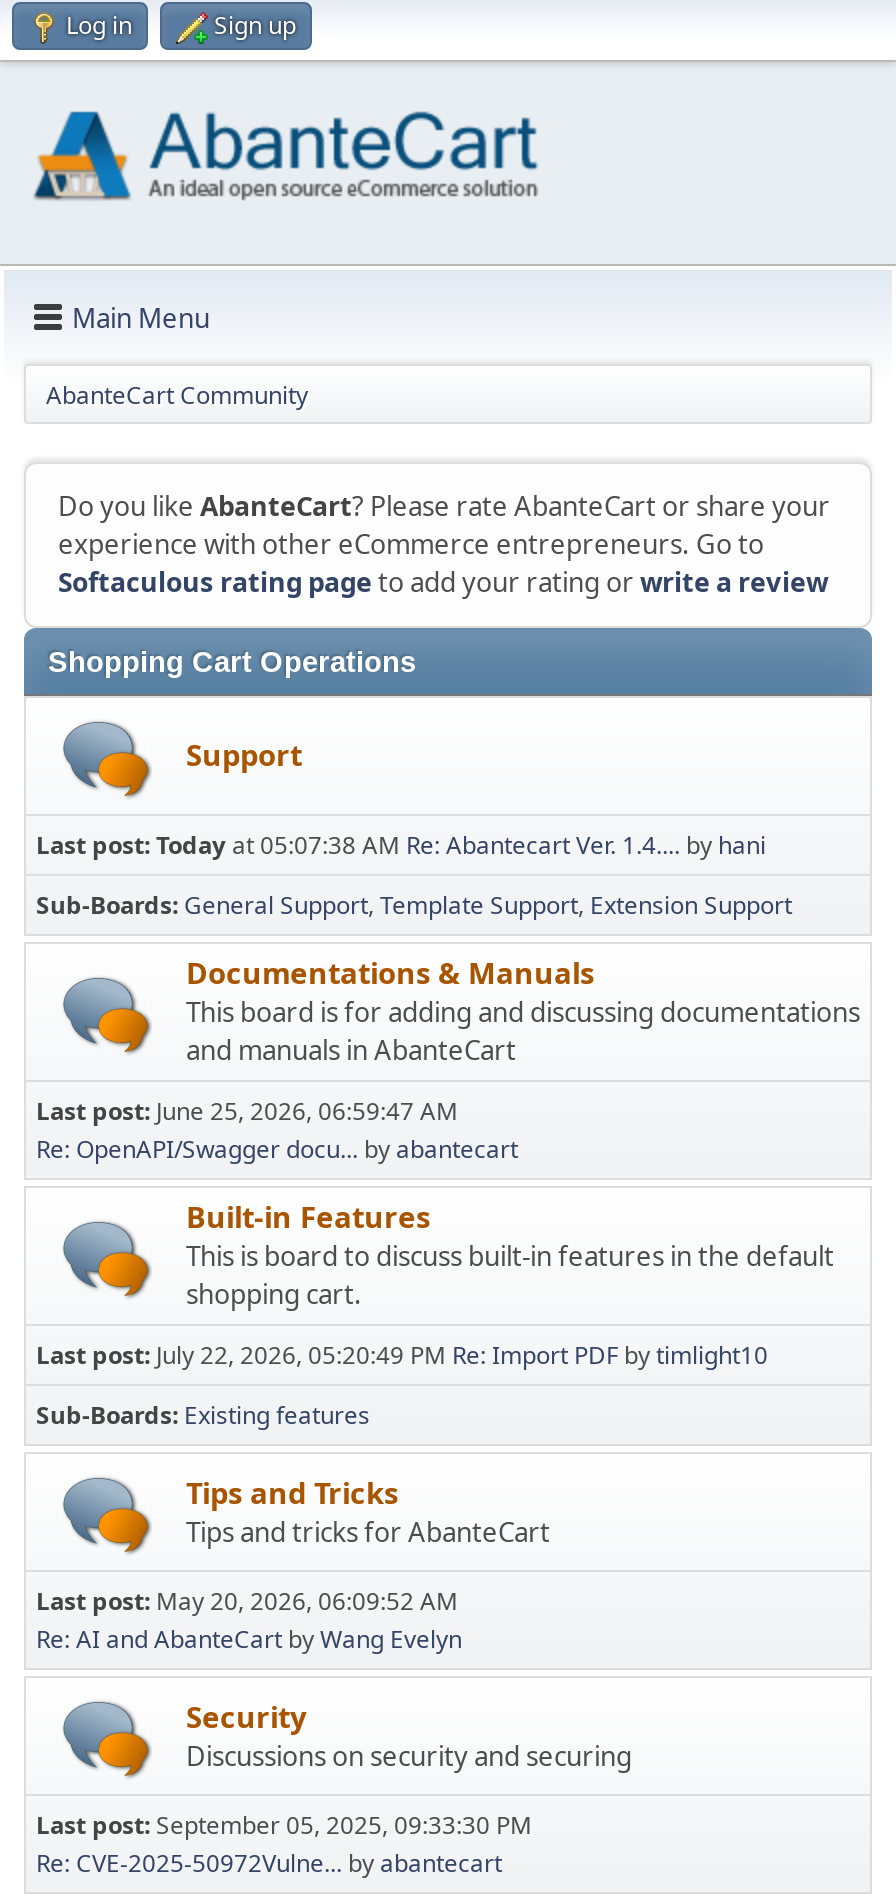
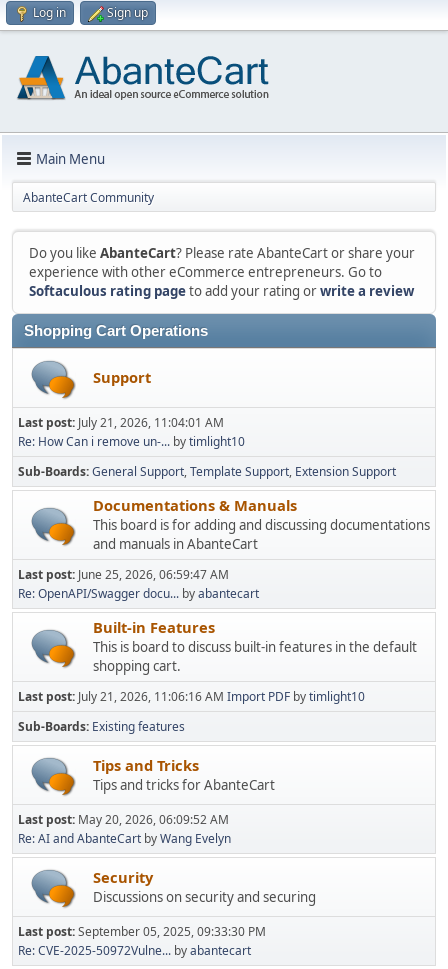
- Last post: Today at 05:07:38 AM Re: Abantecart Ver. 1.4.... by hani
+ Last post: July 21, 2026, 11:04:01 AM
+ Re: How Can i remove un-... by timlight10

- Last post: July 22, 2026, 05:20:49 PM Re: Import PDF by timlight10
+ Last post: July 21, 2026, 11:06:16 AM Import PDF by timlight10
